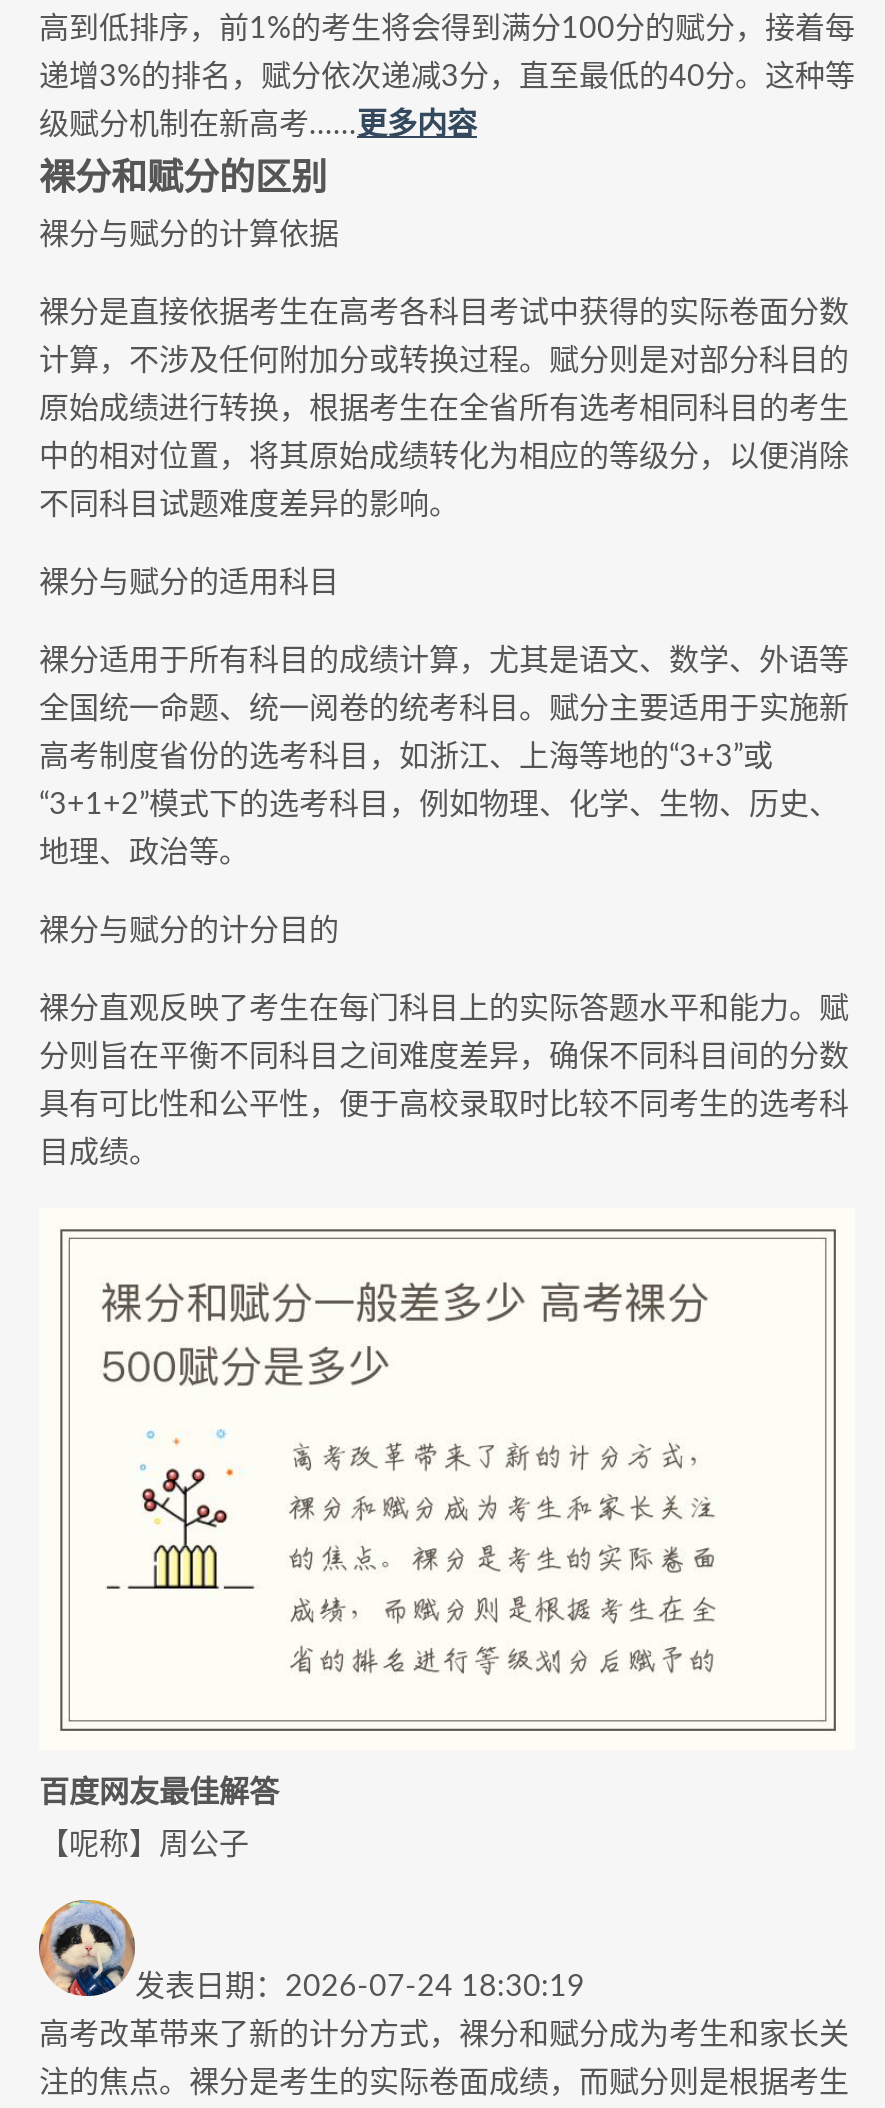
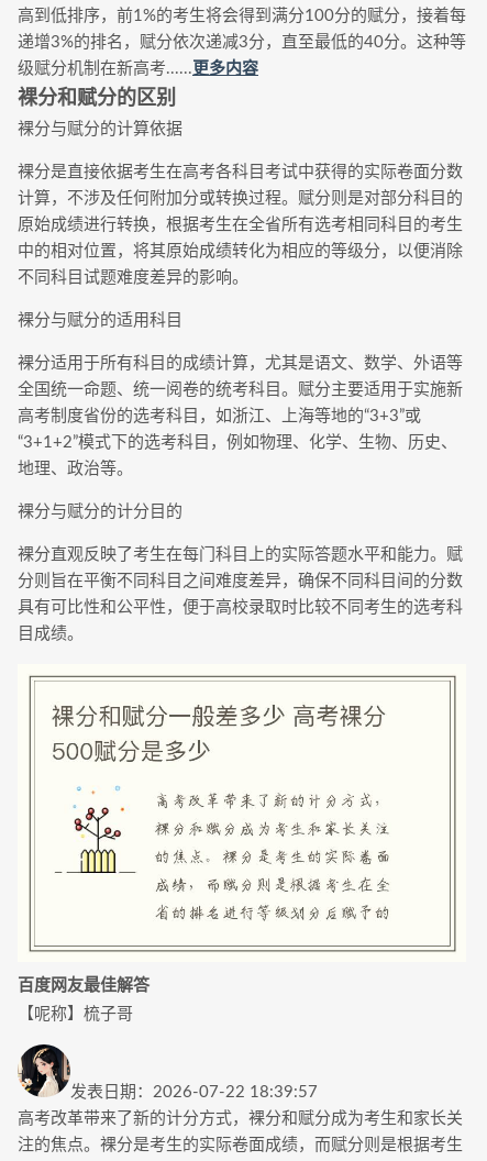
- 【呢称】周公子
+ 【呢称】梳子哥

- [image]
- 发表日期：2026-07-24 18:30:19
+ [image]
+ 发表日期：2026-07-22 18:39:57
